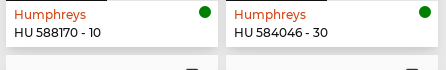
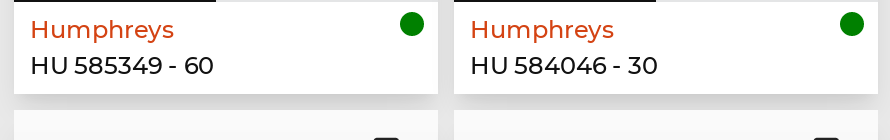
- HU 588170 - 10
+ HU 585349 - 60
